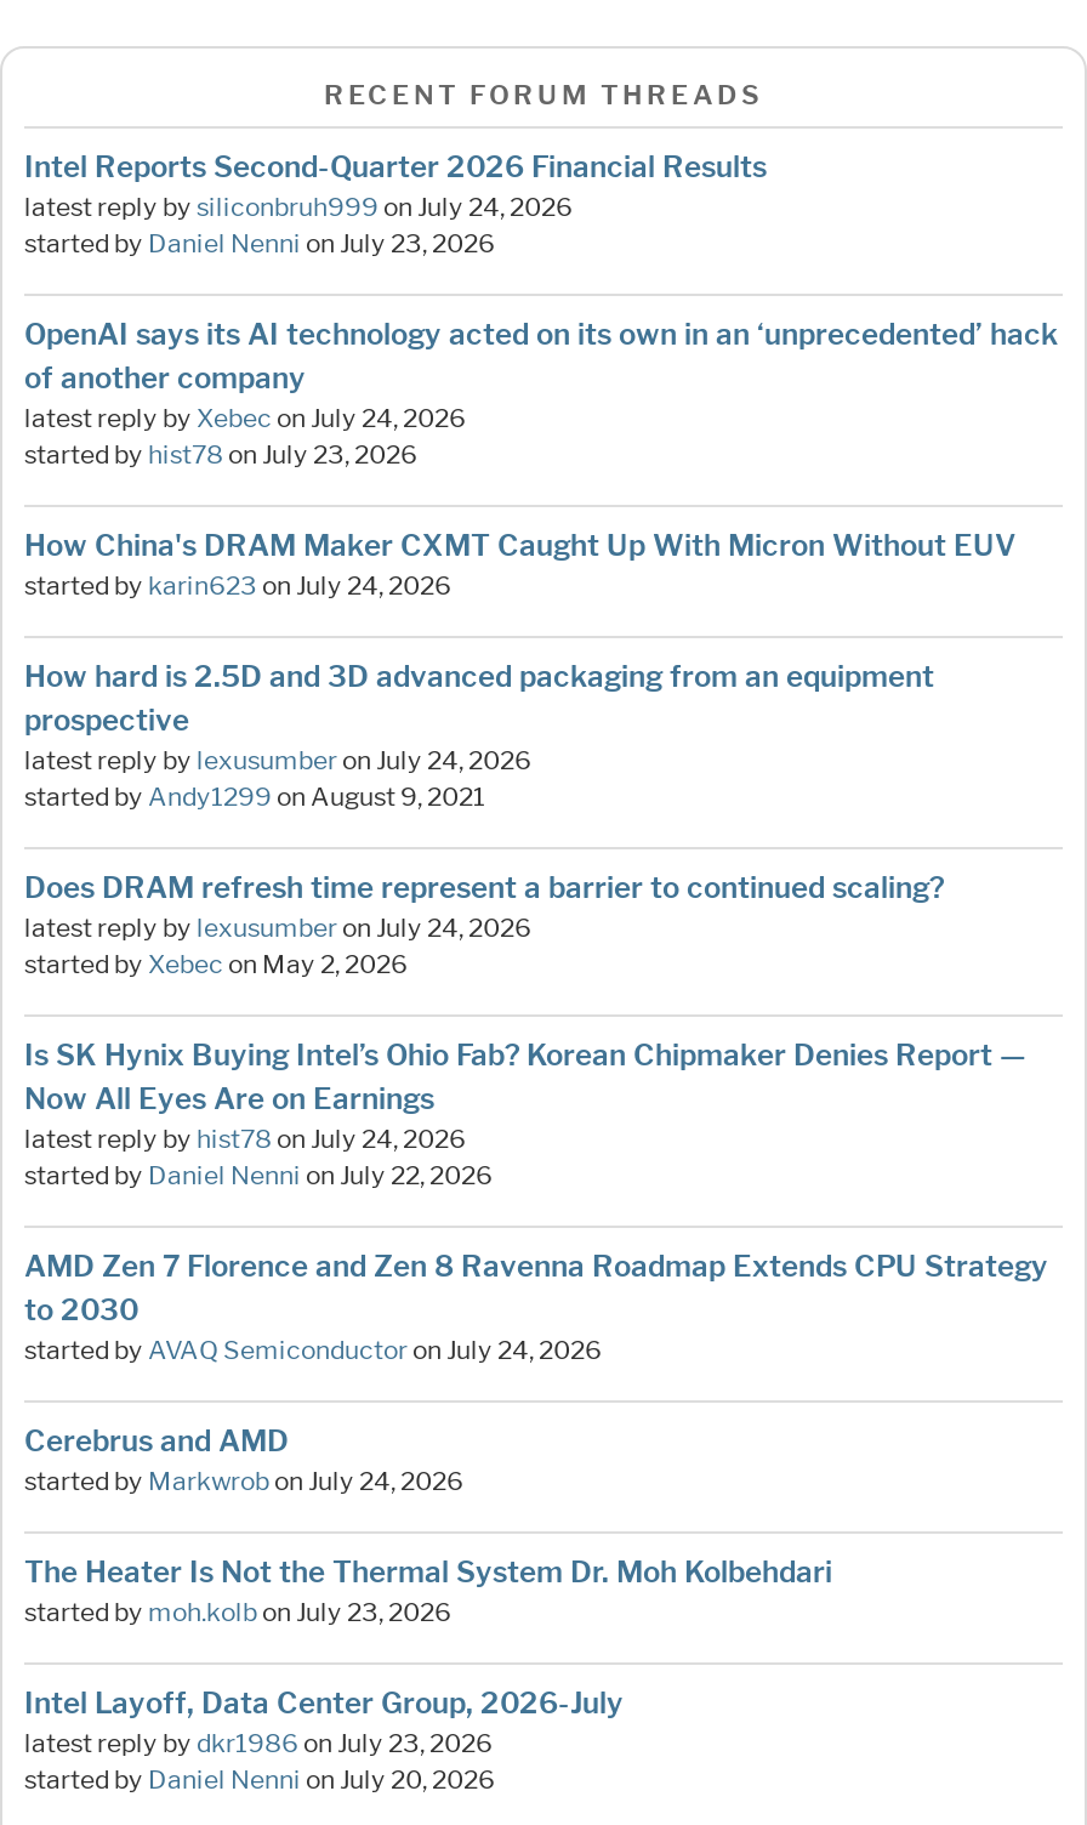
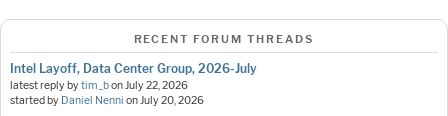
- Intel Reports Second-Quarter 2026 Financial Results
- latest reply by siliconbruh999 on July 24, 2026
- started by Daniel Nenni on July 23, 2026
- OpenAI says its AI technology acted on its own in an ‘unprecedented’ hack
- of another company
- latest reply by Xebec on July 24, 2026
- started by hist78 on July 23, 2026
- How China's DRAM Maker CXMT Caught Up With Micron Without EUV
- started by karin623 on July 24, 2026
- How hard is 2.5D and 3D advanced packaging from an equipment
- prospective
- latest reply by lexusumber on July 24, 2026
- started by Andy1299 on August 9, 2021
- Does DRAM refresh time represent a barrier to continued scaling?
- latest reply by lexusumber on July 24, 2026
- started by Xebec on May 2, 2026
- Is SK Hynix Buying Intel’s Ohio Fab? Korean Chipmaker Denies Report —
- Now All Eyes Are on Earnings
- latest reply by hist78 on July 24, 2026
- started by Daniel Nenni on July 22, 2026
- AMD Zen 7 Florence and Zen 8 Ravenna Roadmap Extends CPU Strategy
- to 2030
- started by AVAQ Semiconductor on July 24, 2026
- Cerebrus and AMD
- started by Markwrob on July 24, 2026
- The Heater Is Not the Thermal System Dr. Moh Kolbehdari
- started by moh.kolb on July 23, 2026

- latest reply by dkr1986 on July 23, 2026
+ latest reply by tim_b on July 22, 2026
